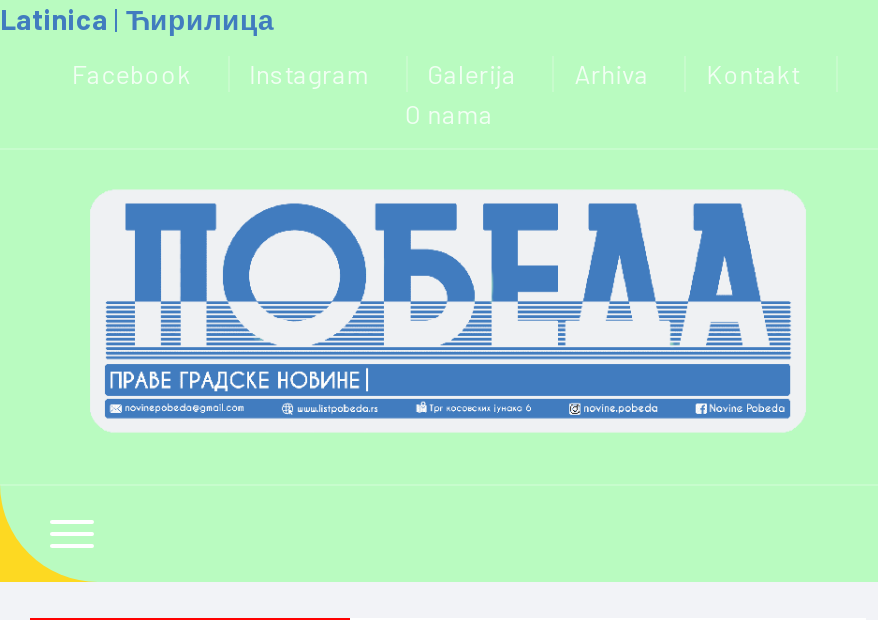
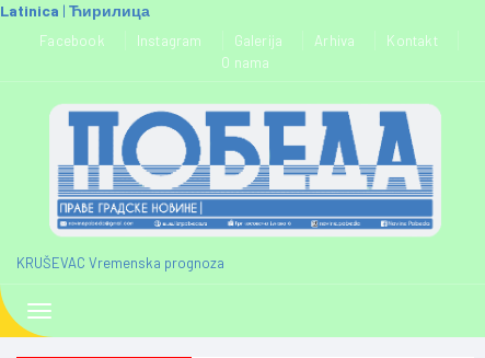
+ KRUŠEVAC Vremenska prognoza
